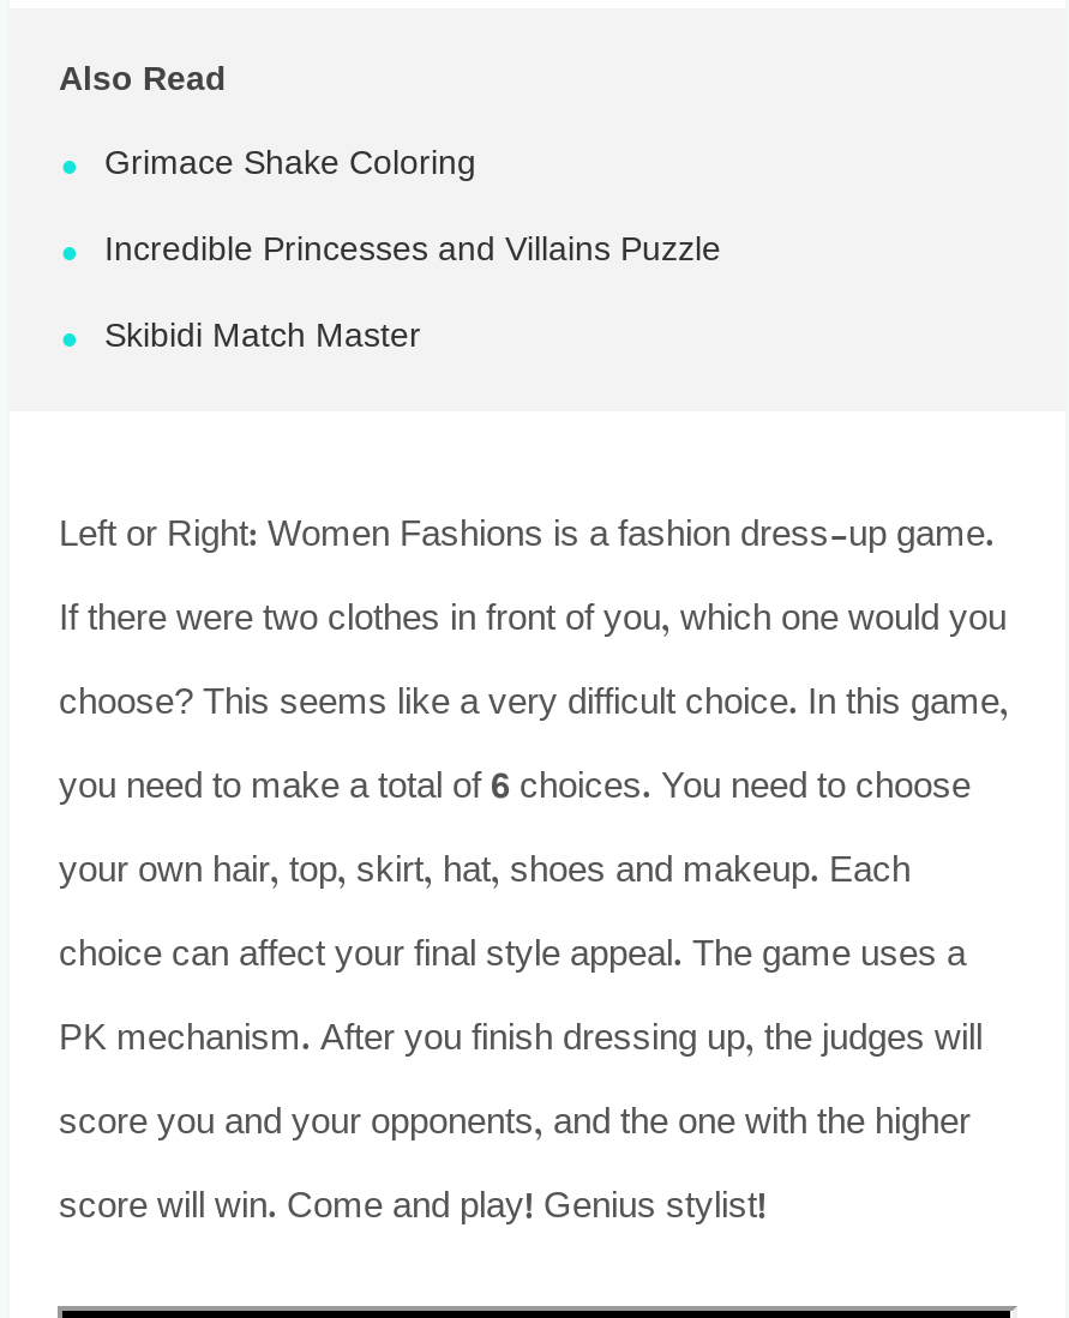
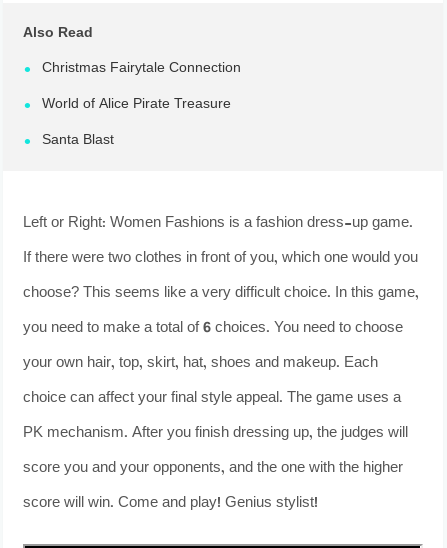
- Grimace Shake Coloring
+ Christmas Fairytale Connection

- Incredible Princesses and Villains Puzzle
+ World of Alice Pirate Treasure

- Skibidi Match Master
+ Santa Blast
